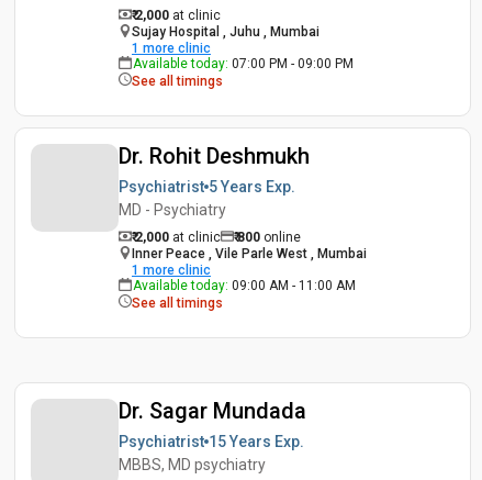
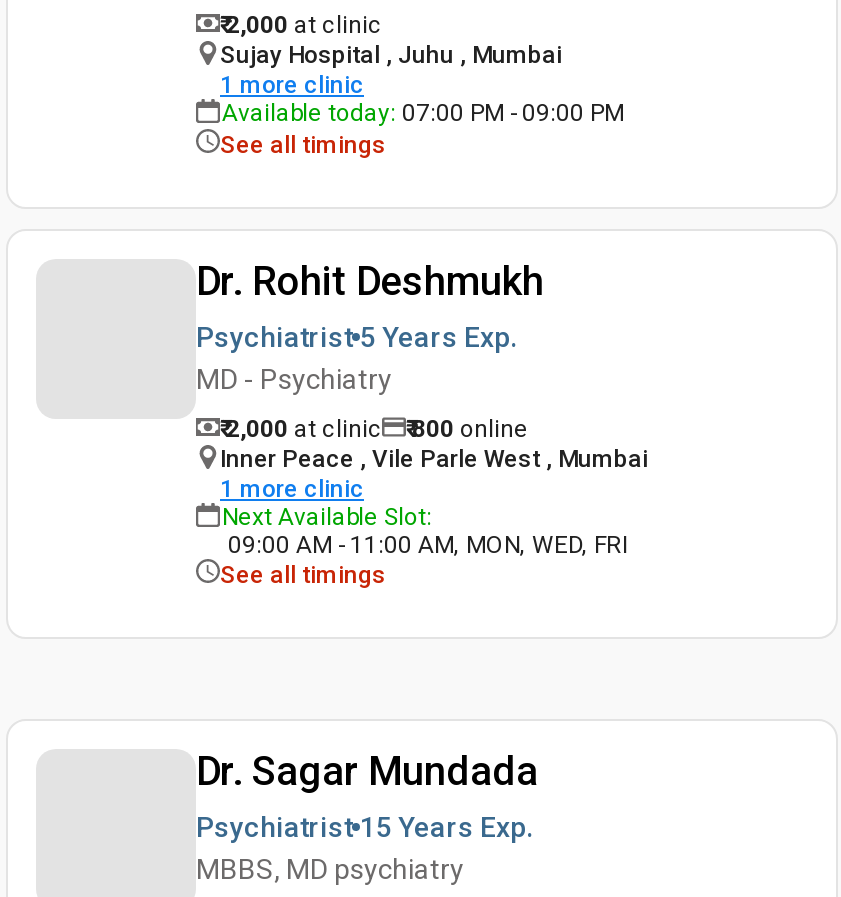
- Available today: 09:00 AM - 11:00 AM
+ Next Available Slot:
+ 09:00 AM - 11:00 AM, MON, WED, FRI
